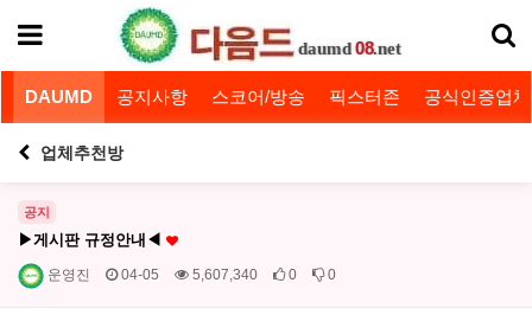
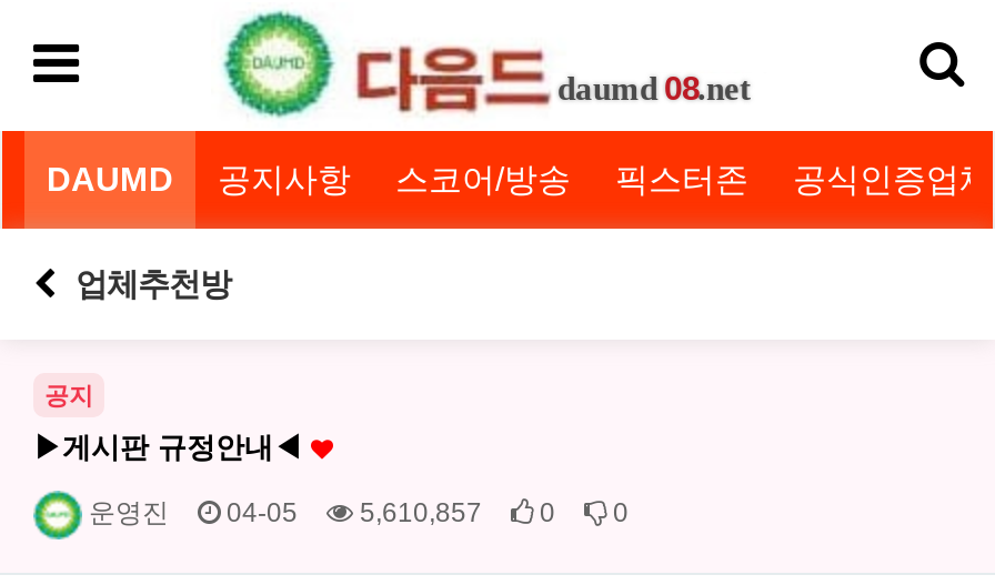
- 운영진 04-05 5,607,340 0 0
+ 운영진 04-05 5,610,857 0 0
